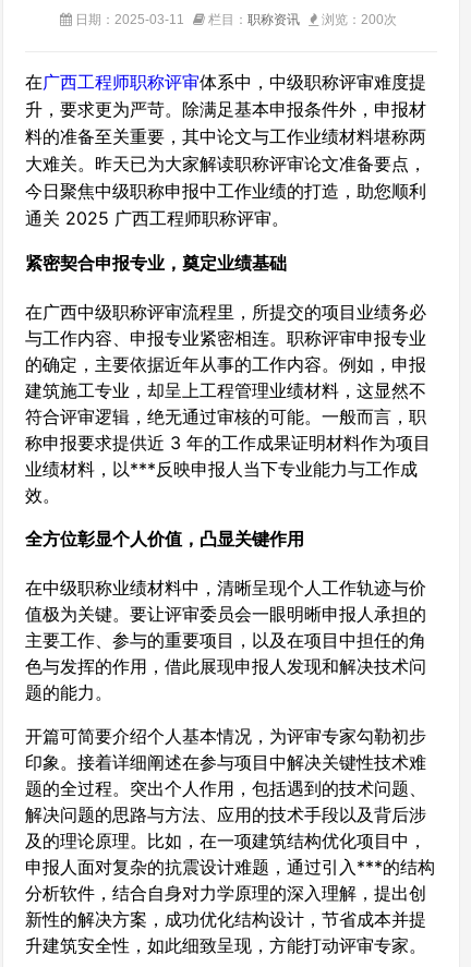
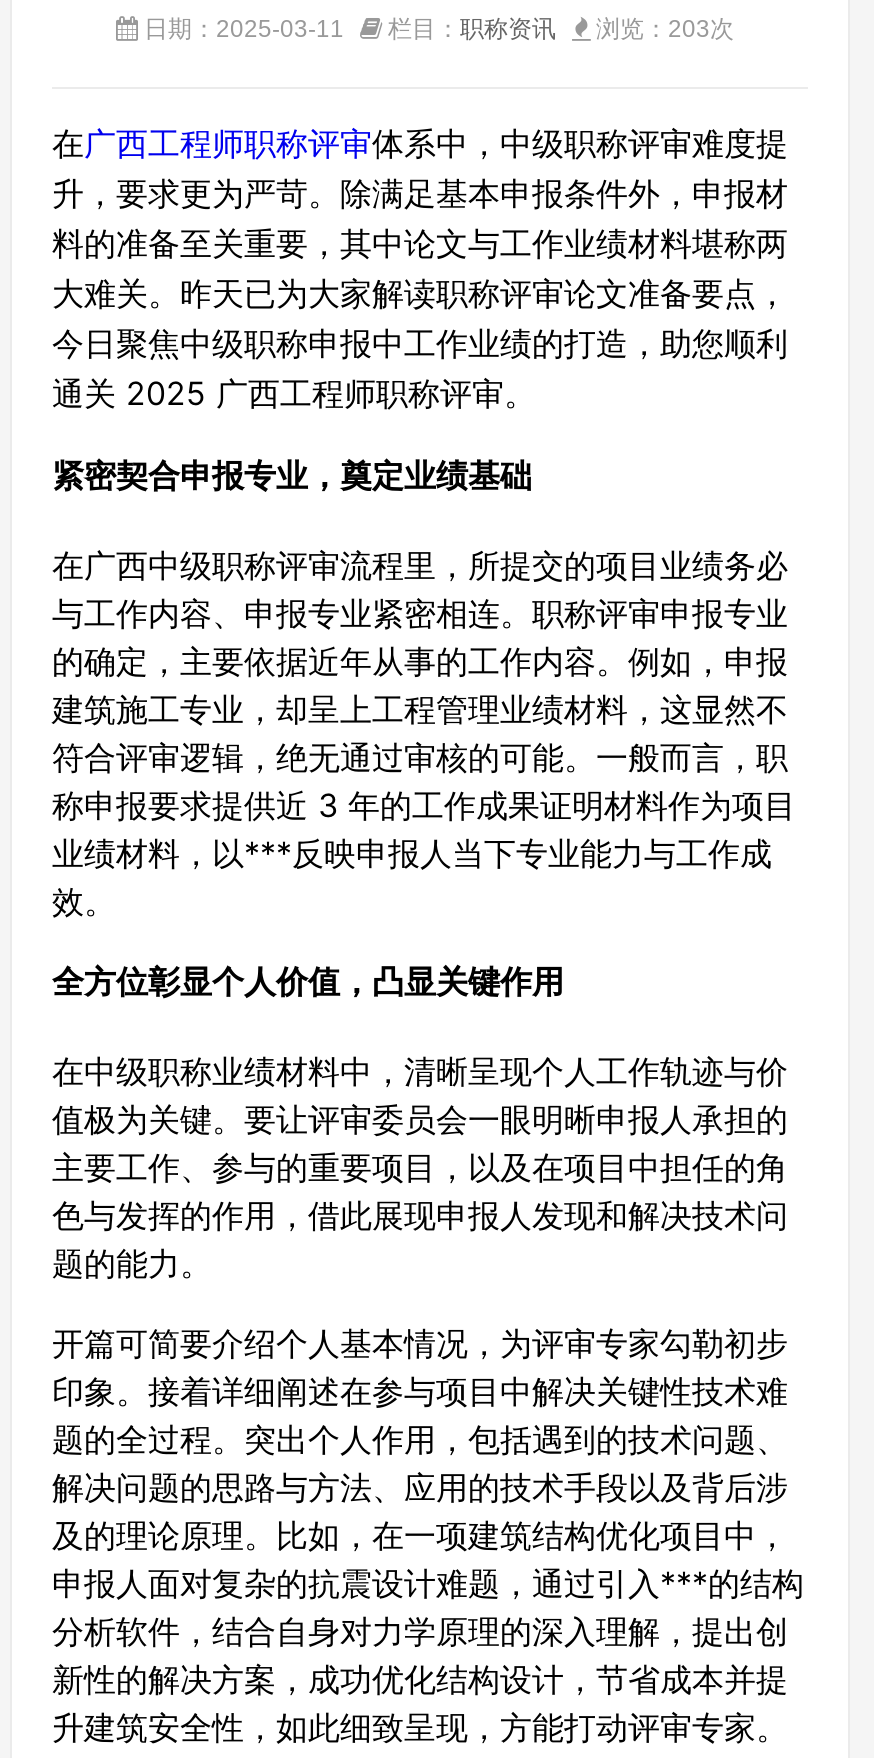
- 日期：2025-03-11 栏目：职称资讯 浏览：200次
+ 日期：2025-03-11 栏目：职称资讯 浏览：203次
